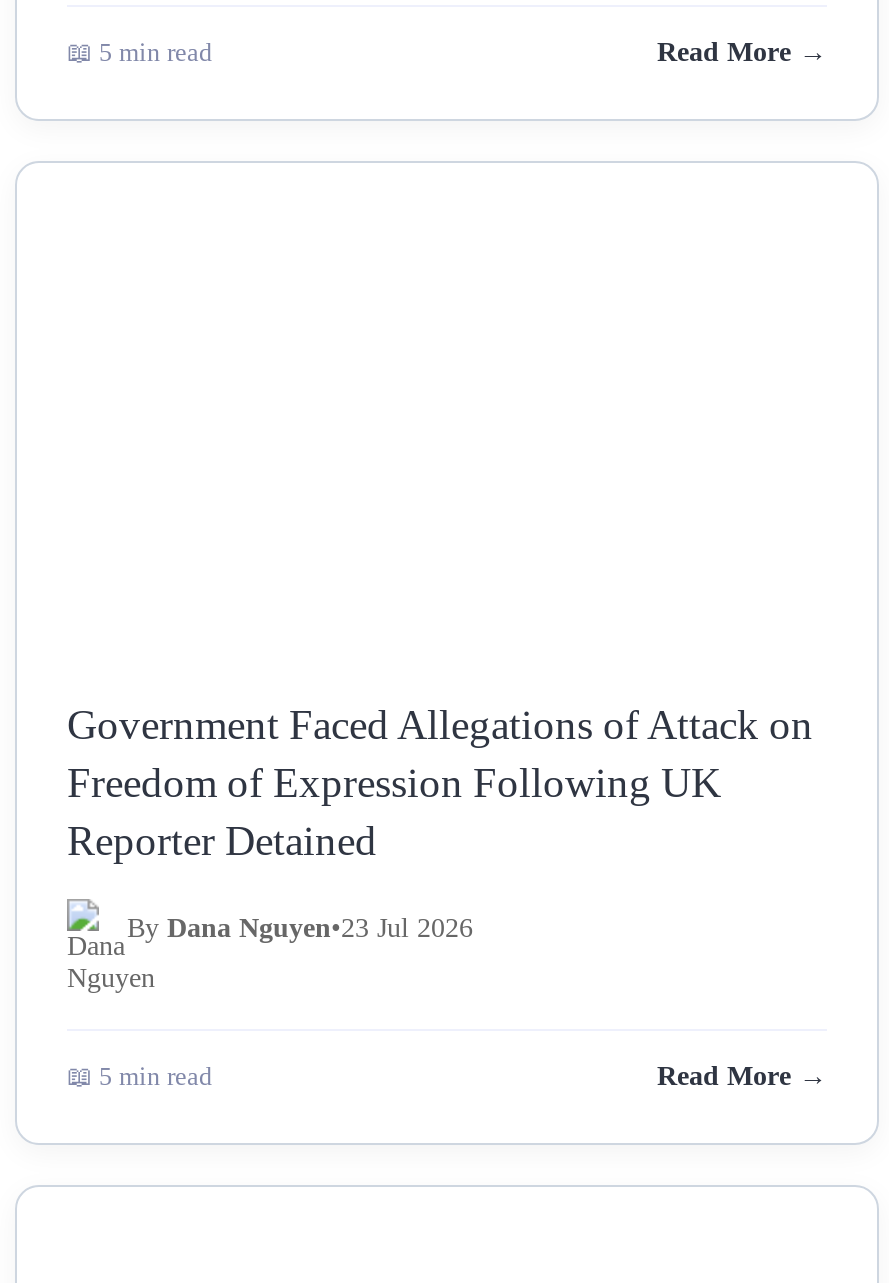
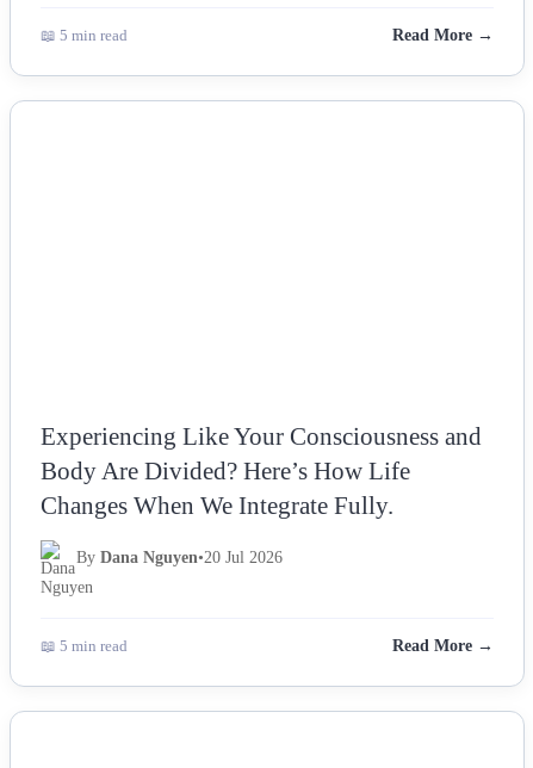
- Government Faced Allegations of Attack on
- Freedom of Expression Following UK
- Reporter Detained
+ Experiencing Like Your Consciousness and
+ Body Are Divided? Here’s How Life
+ Changes When We Integrate Fully.

- By Dana Nguyen•23 Jul 2026
+ By Dana Nguyen•20 Jul 2026
